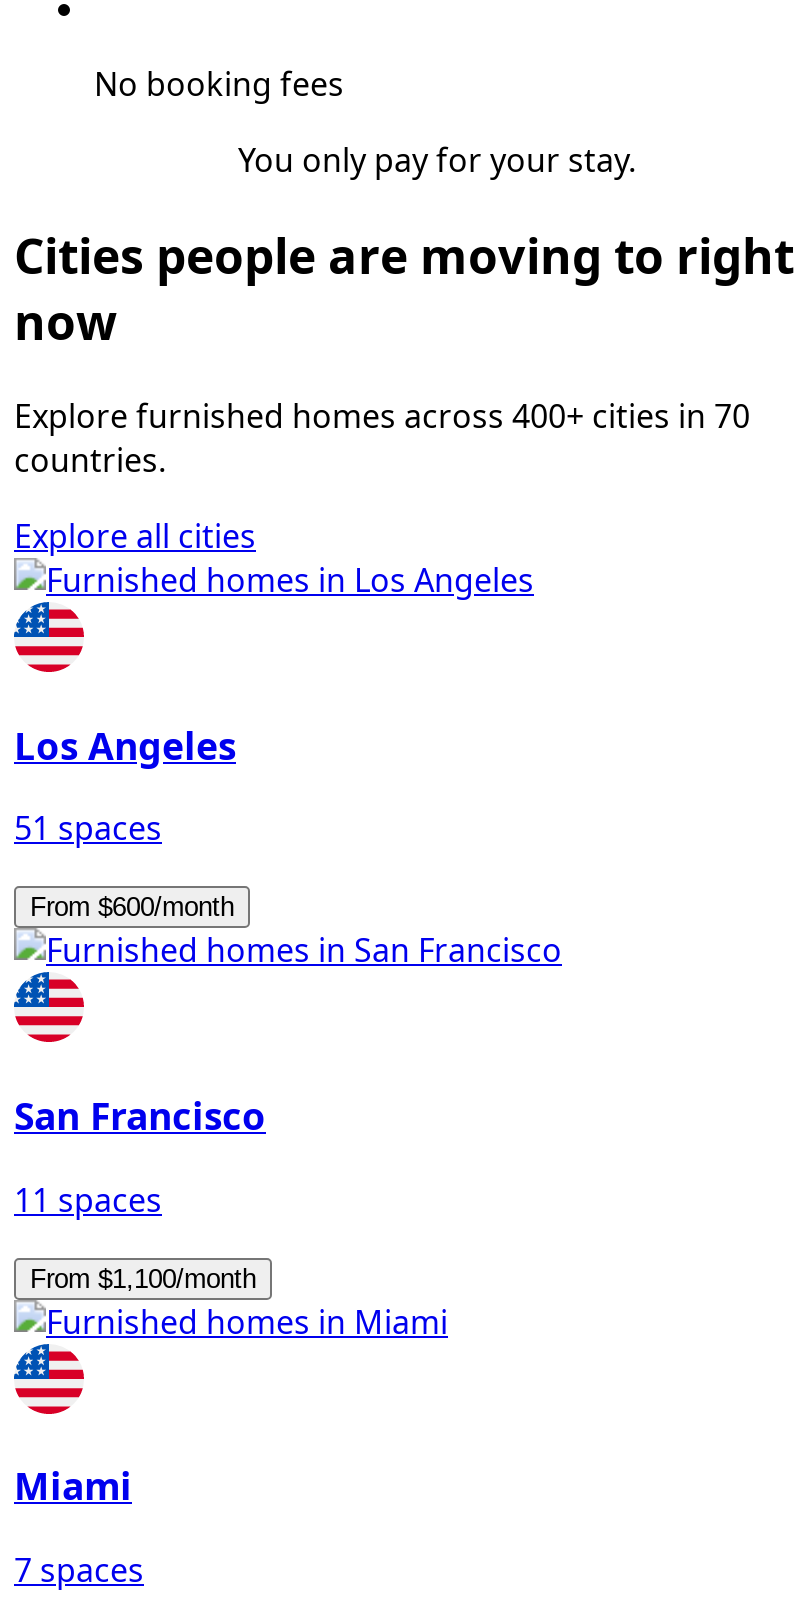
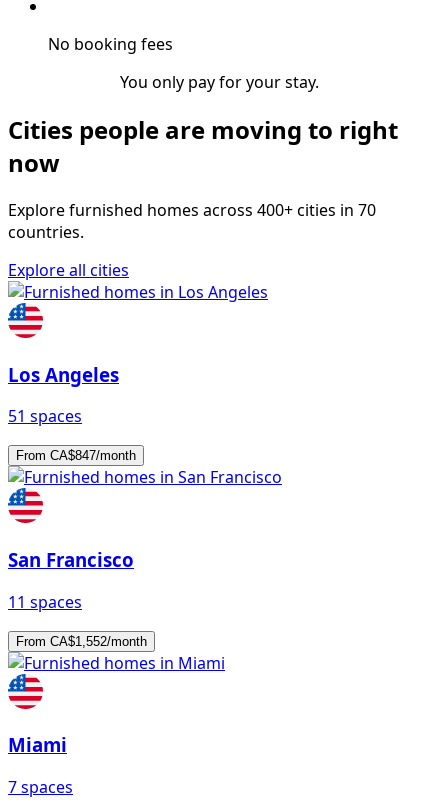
- From $600/month
+ From CA$847/month

- From $1,100/month
+ From CA$1,552/month
